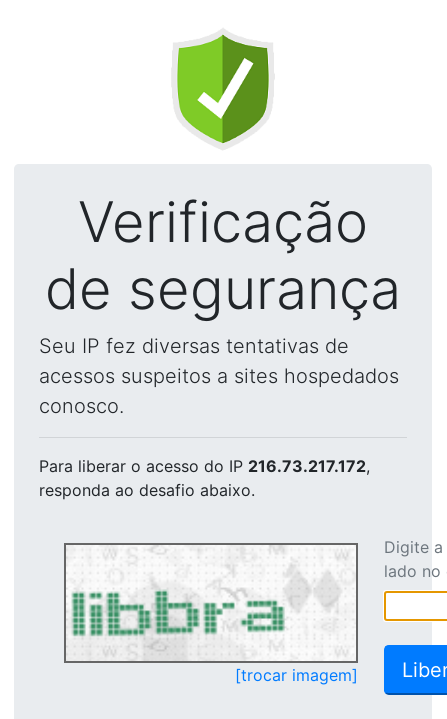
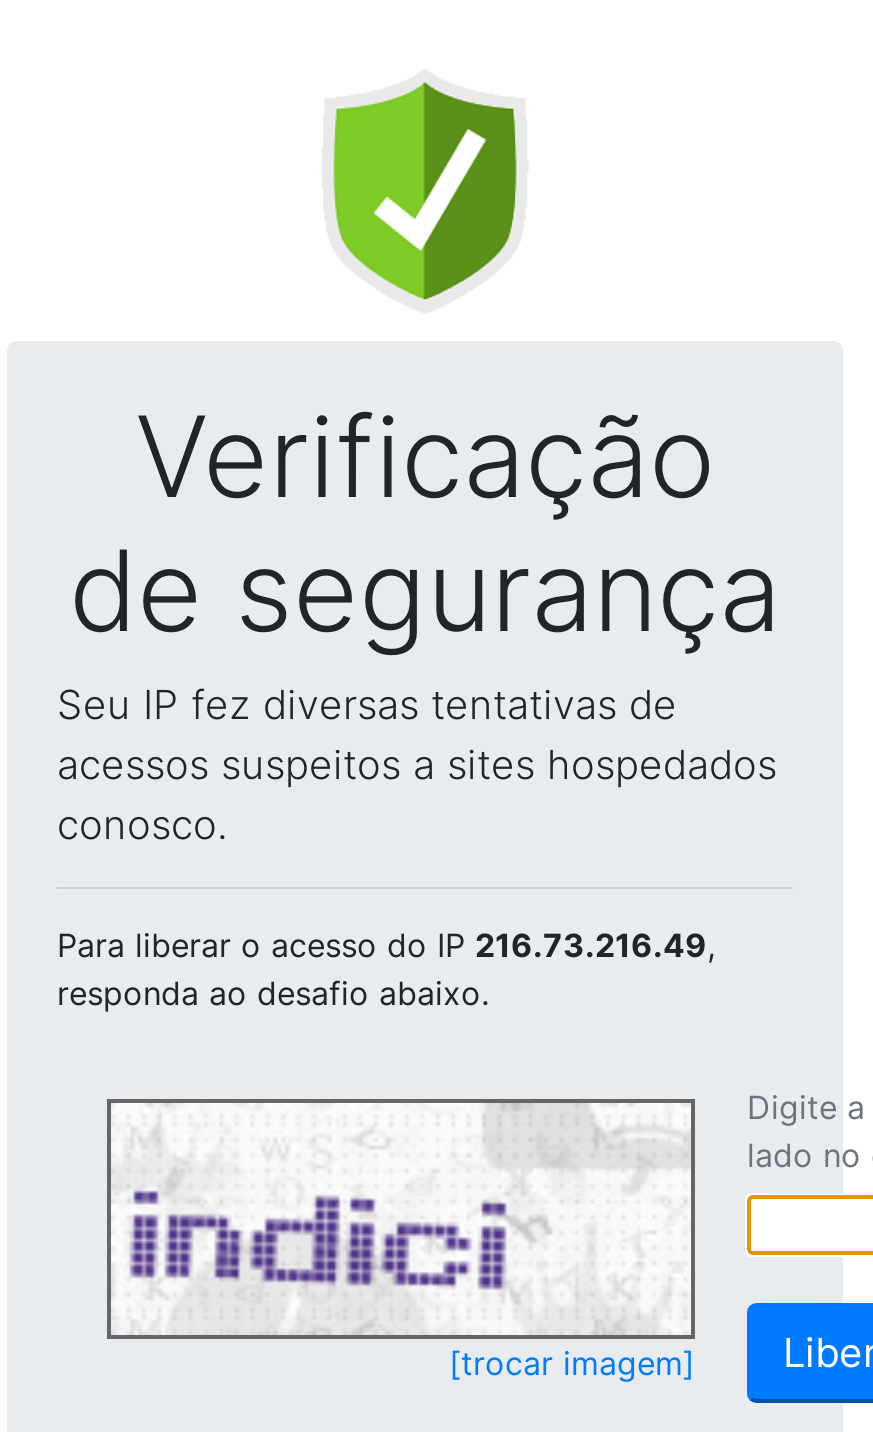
- Para liberar o acesso do IP 216.73.217.172,
+ Para liberar o acesso do IP 216.73.216.49,

- [image]
+ [image]
